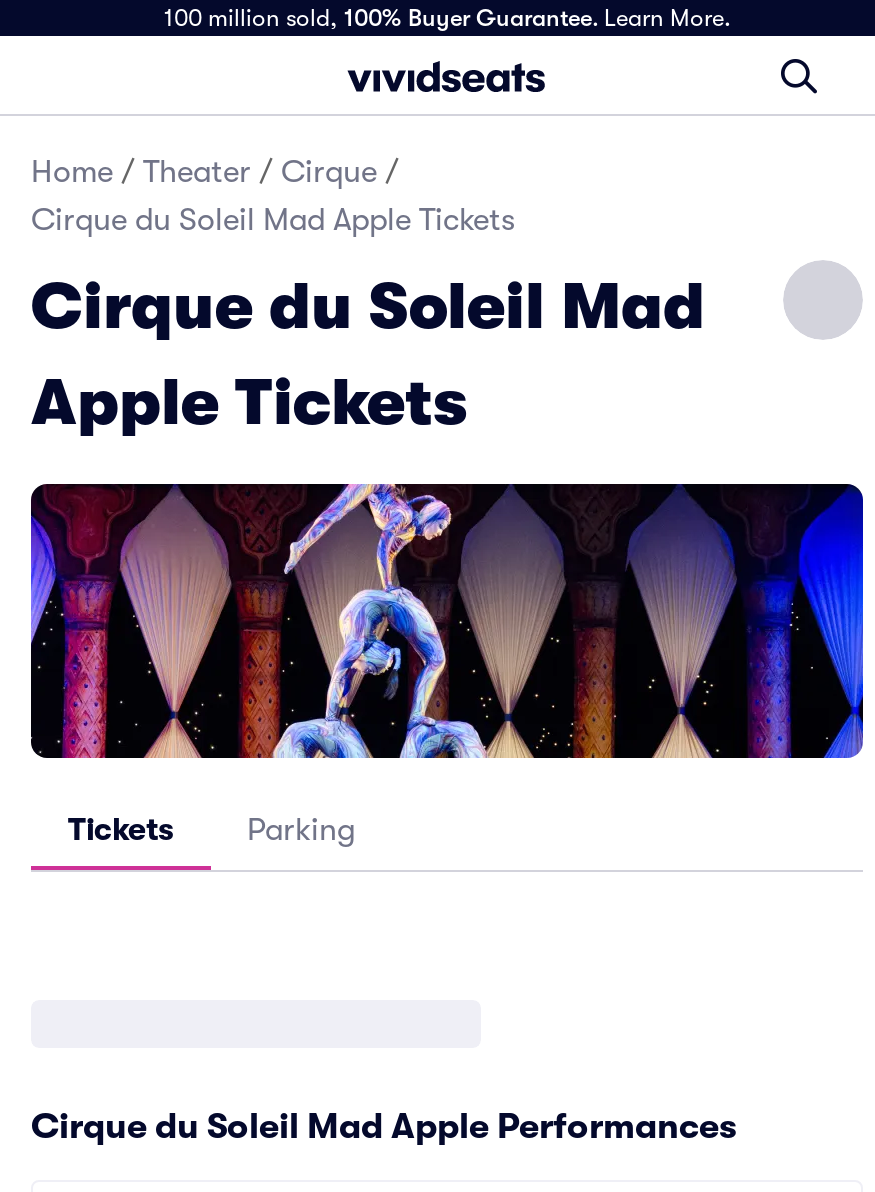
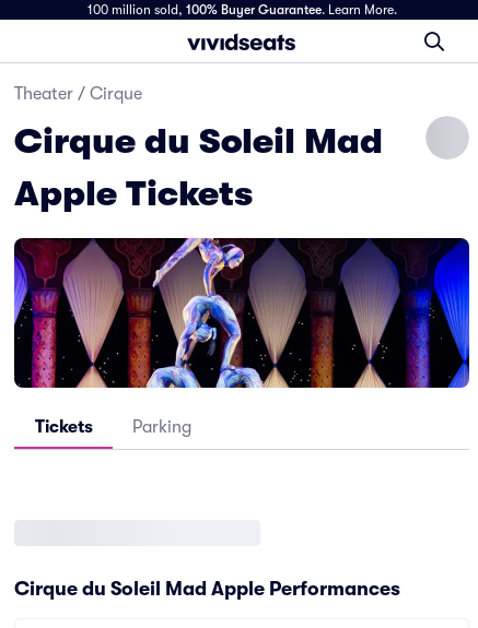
- Home / Theater / Cirque /
- Cirque du Soleil Mad Apple Tickets
+ Theater / Cirque
